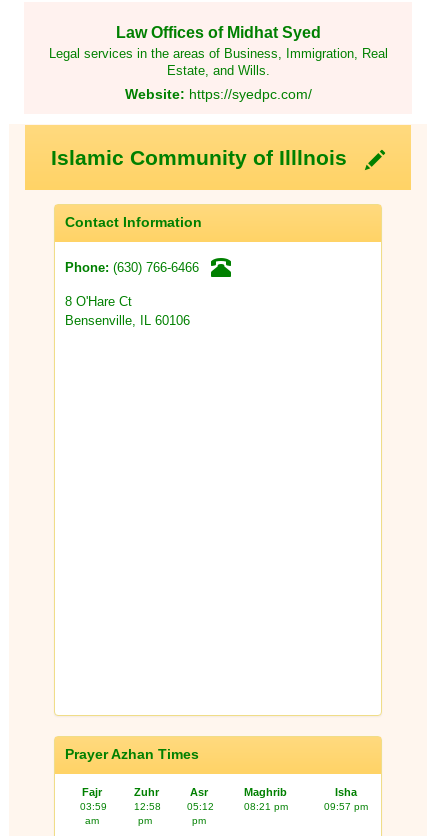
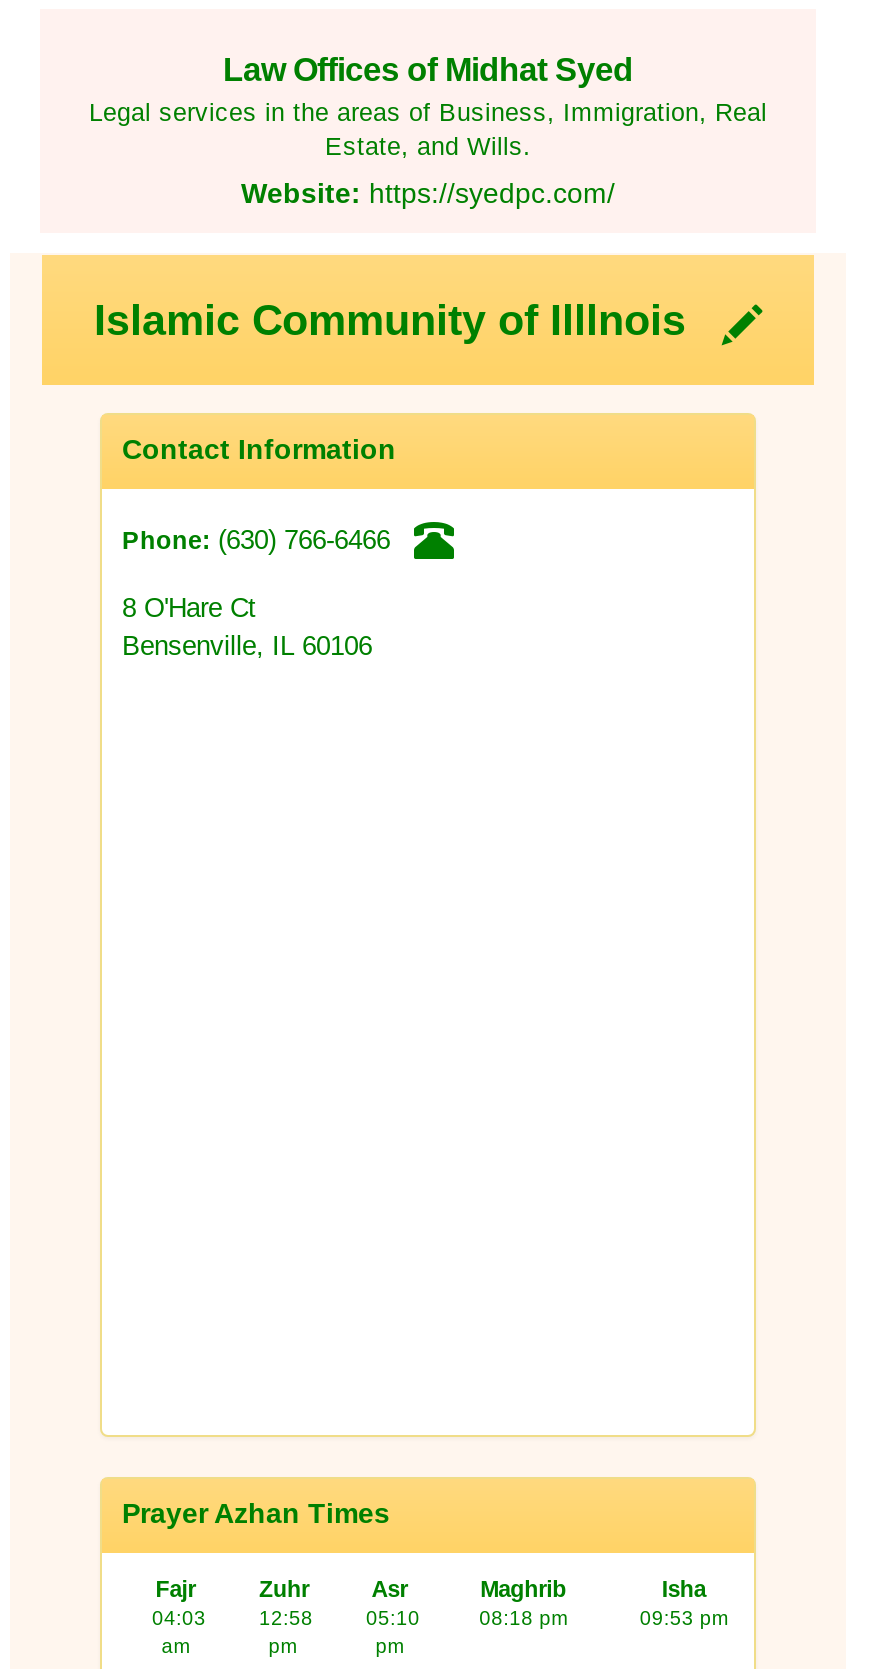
- 03:59
+ 04:03

- 05:12
+ 05:10

- 08:21 pm
+ 08:18 pm

- 09:57 pm
+ 09:53 pm
